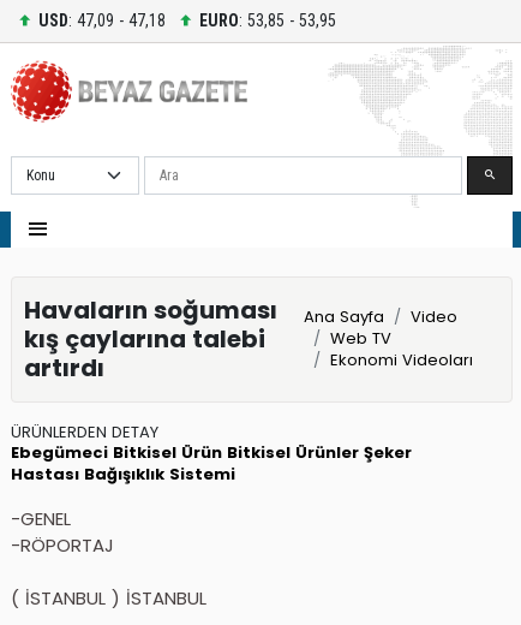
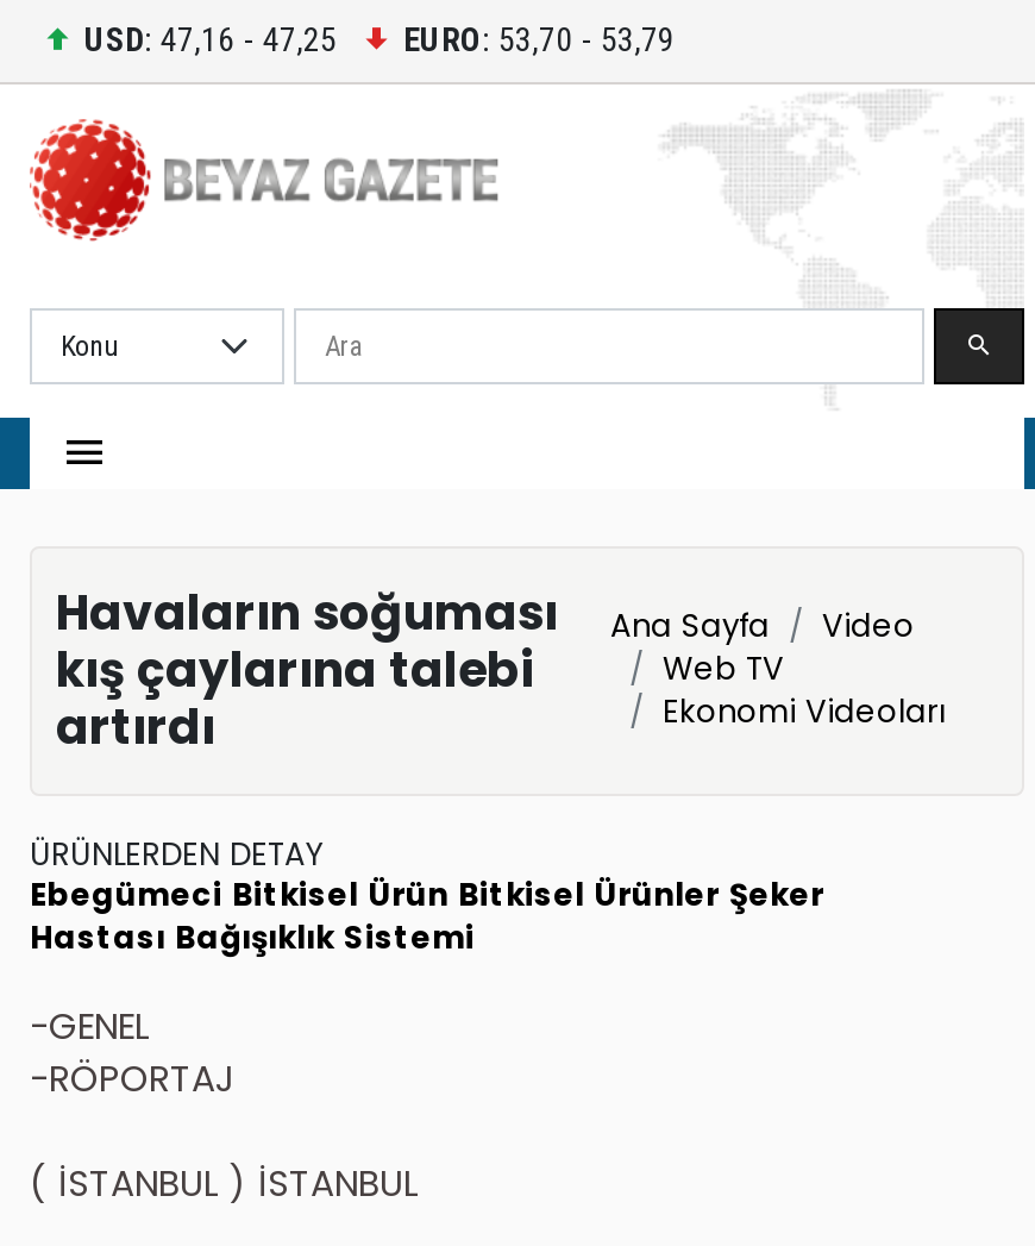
- USD: 47,09 - 47,18
+ USD: 47,16 - 47,25

- EURO: 53,85 - 53,95
+ EURO: 53,70 - 53,79
